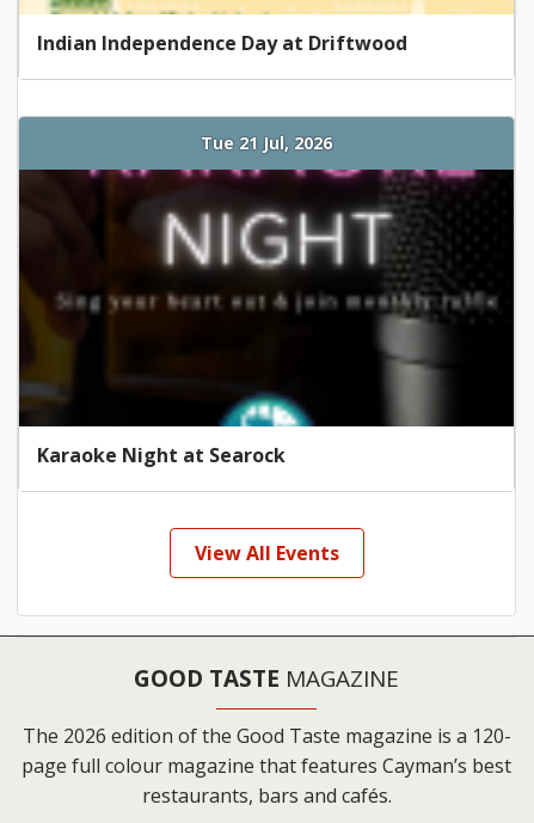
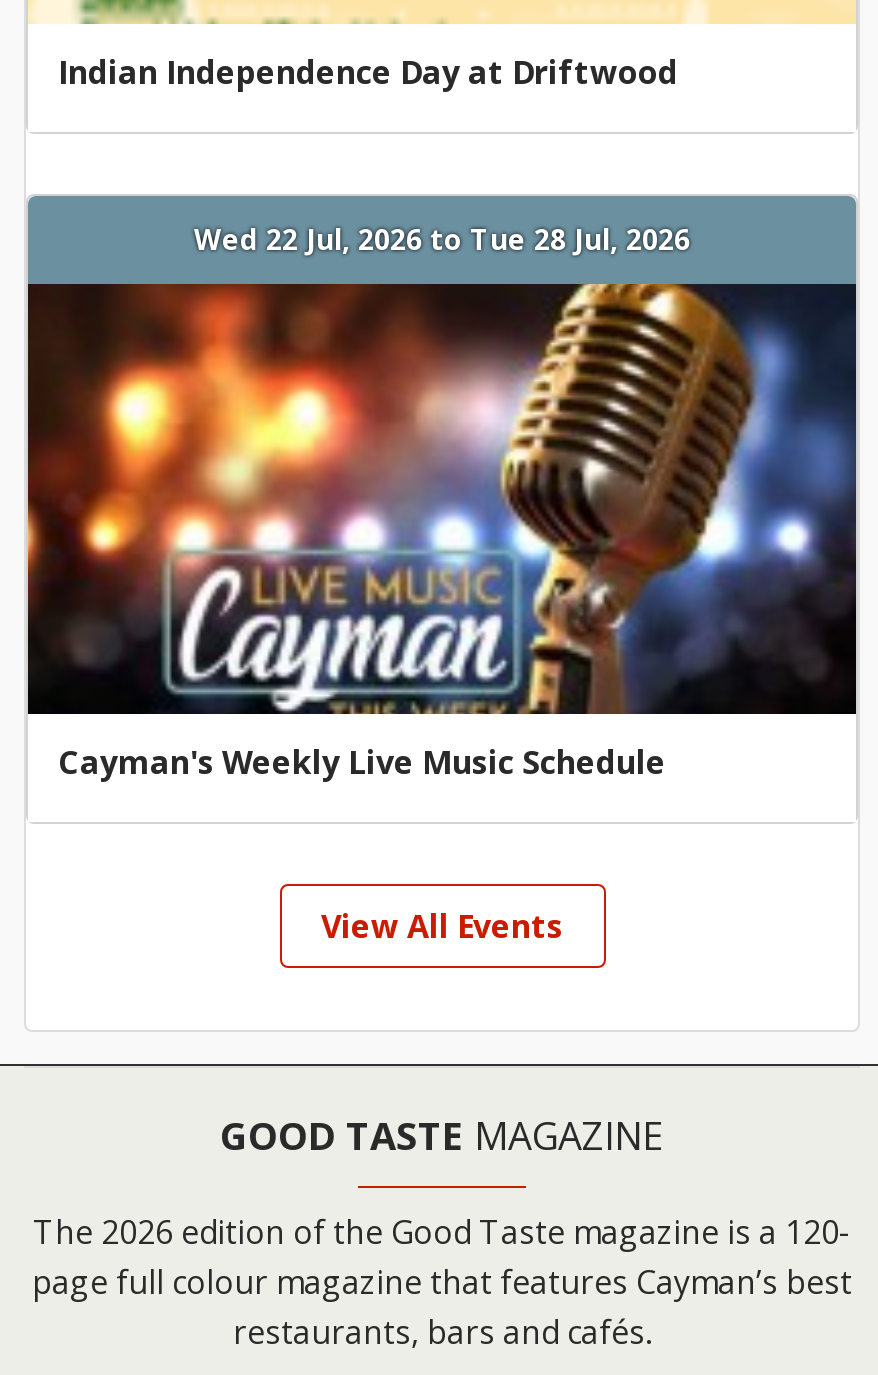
- Tue 21 Jul, 2026
+ Wed 22 Jul, 2026 to Tue 28 Jul, 2026

- [image]
- Karaoke Night at Searock
+ [image]
+ Cayman's Weekly Live Music Schedule
